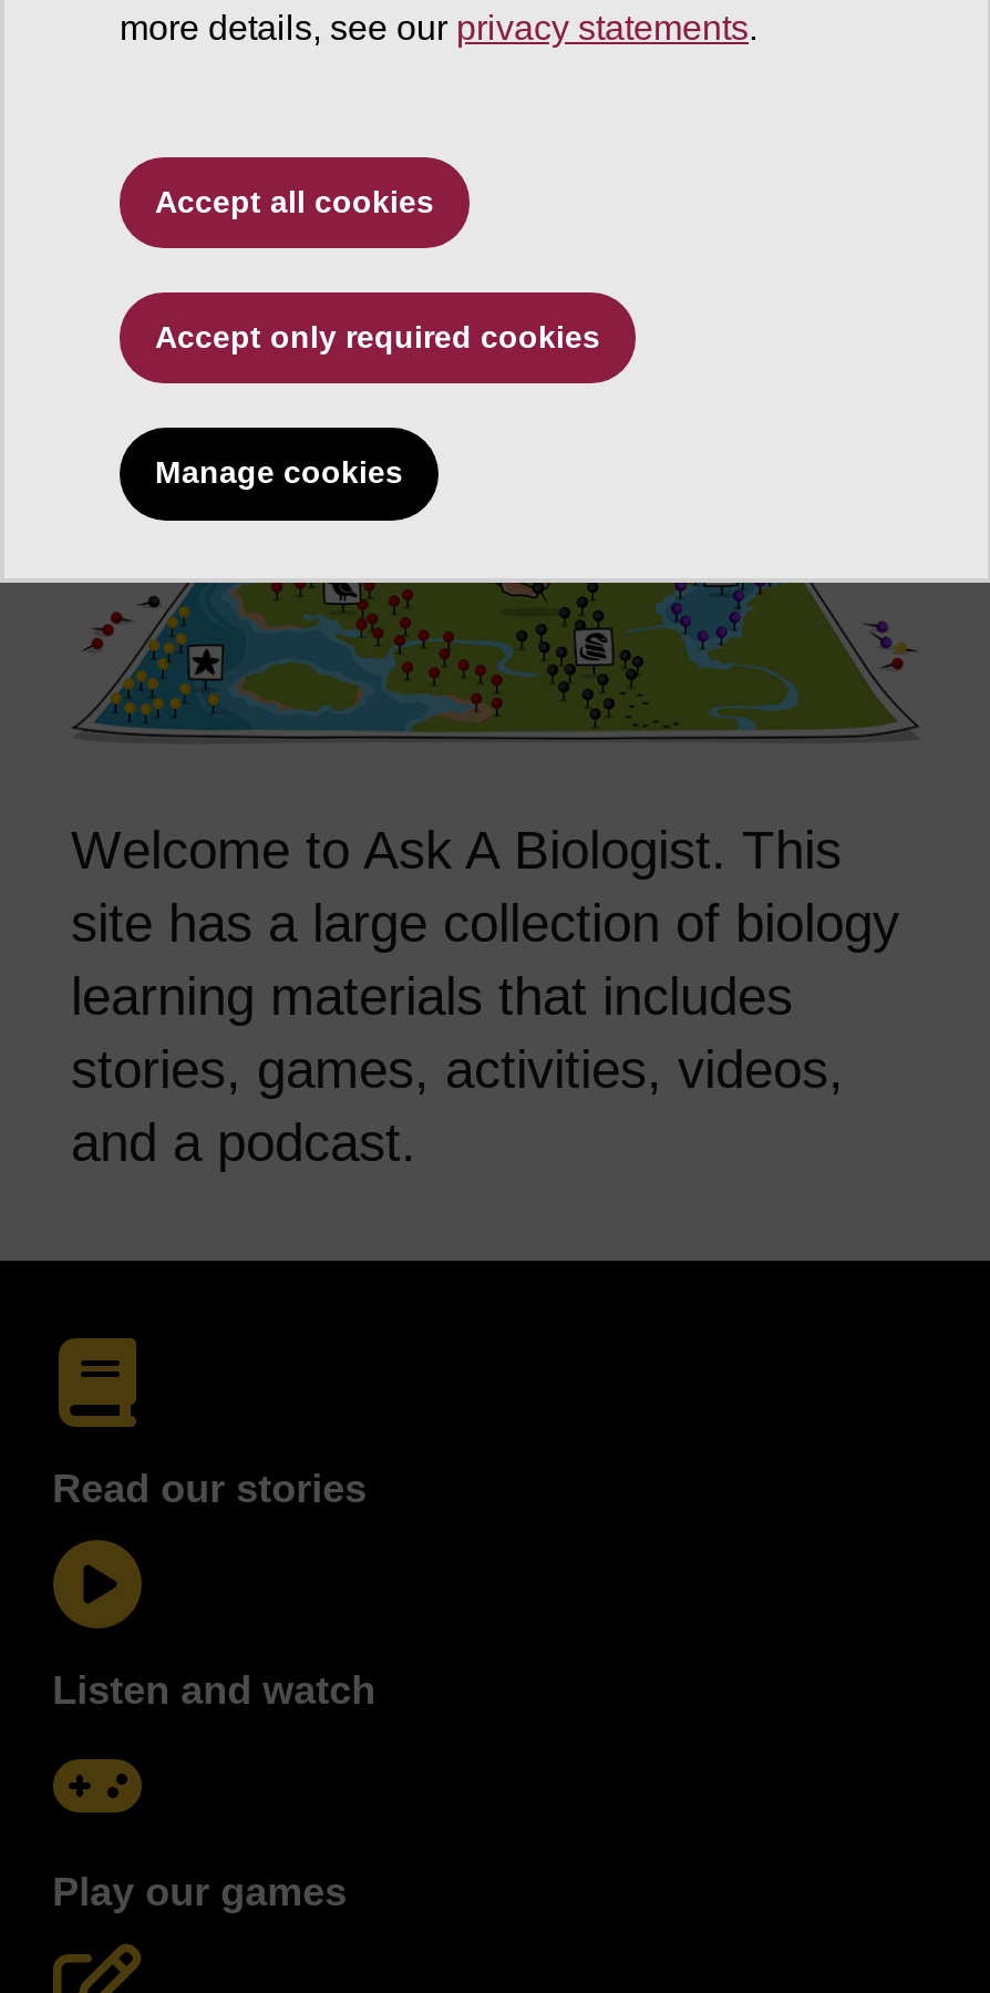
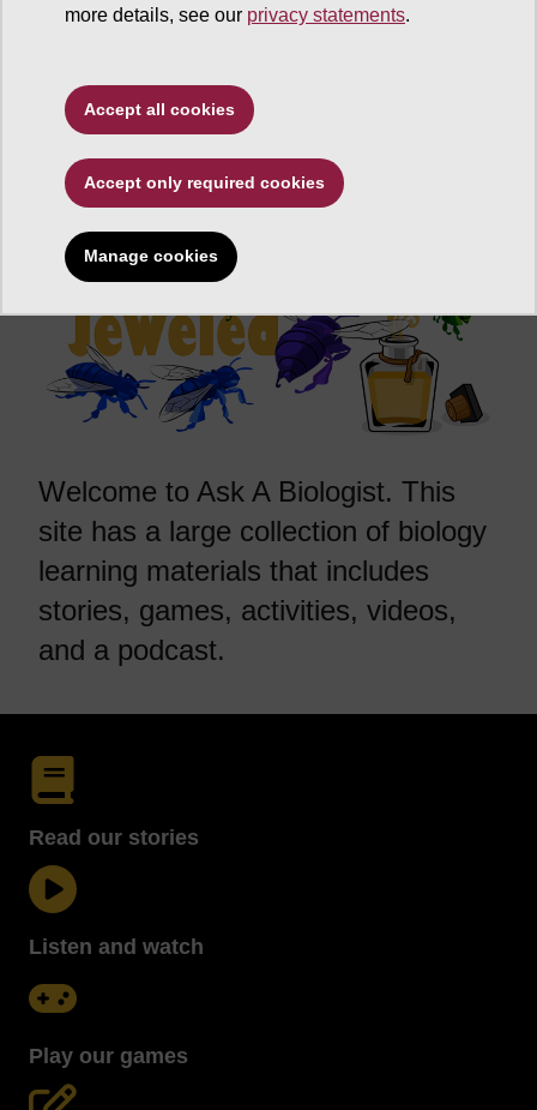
- [image]
+ [image]
